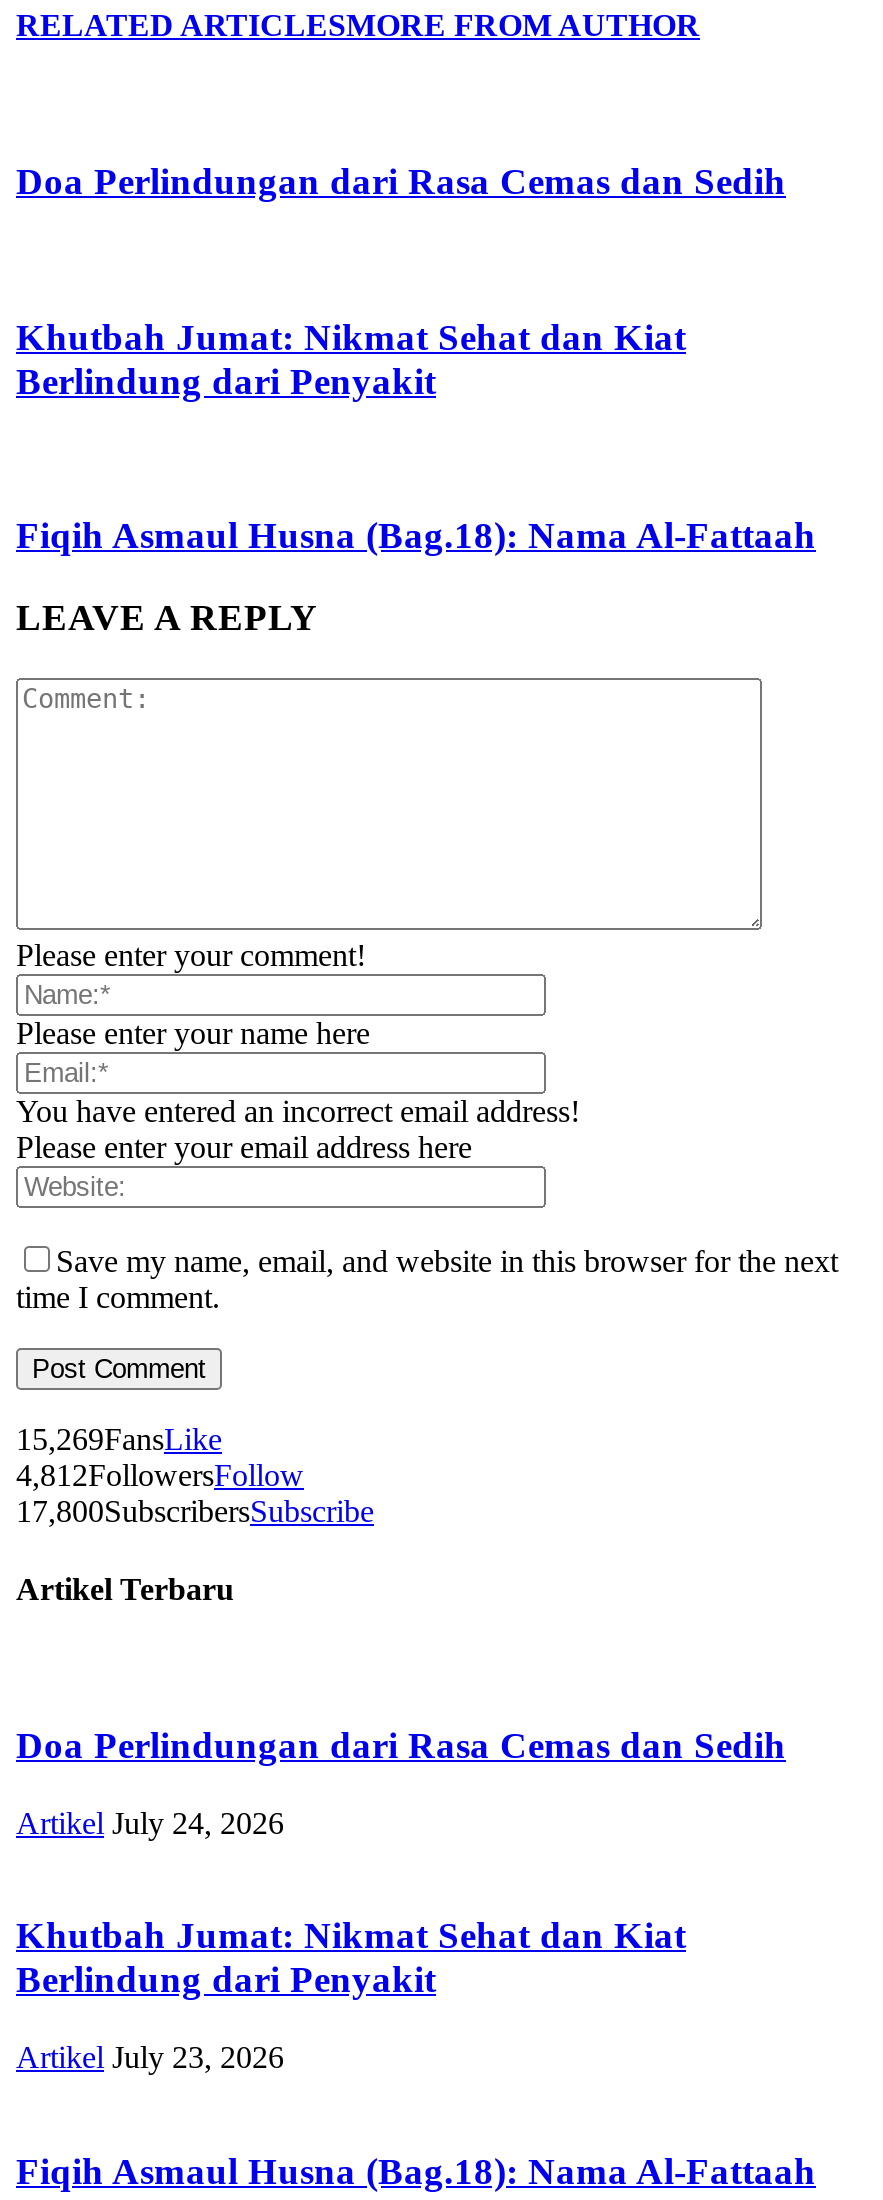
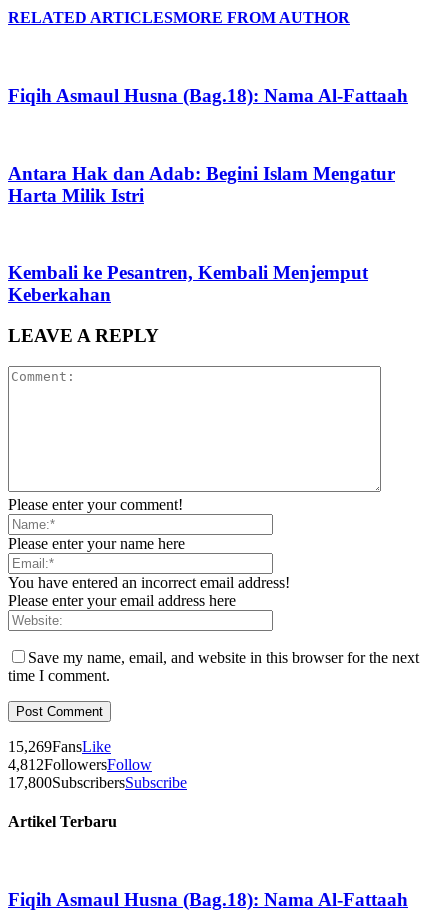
- Doa Perlindungan dari Rasa Cemas dan Sedih

- Khutbah Jumat: Nikmat Sehat dan Kiat
- Berlindung dari Penyakit

+ Antara Hak dan Adab: Begini Islam Mengatur
+ Harta Milik Istri

+ Kembali ke Pesantren, Kembali Menjemput
+ Keberkahan

moved down: LEAVE A REPLY | Please enter your comment! | Please enter your name here | ... | 17,800SubscribersSubscribe | Artikel Terbaru

- Doa Perlindungan dari Rasa Cemas dan Sedih
- Artikel July 24, 2026
- Khutbah Jumat: Nikmat Sehat dan Kiat
- Berlindung dari Penyakit
- Artikel July 23, 2026
